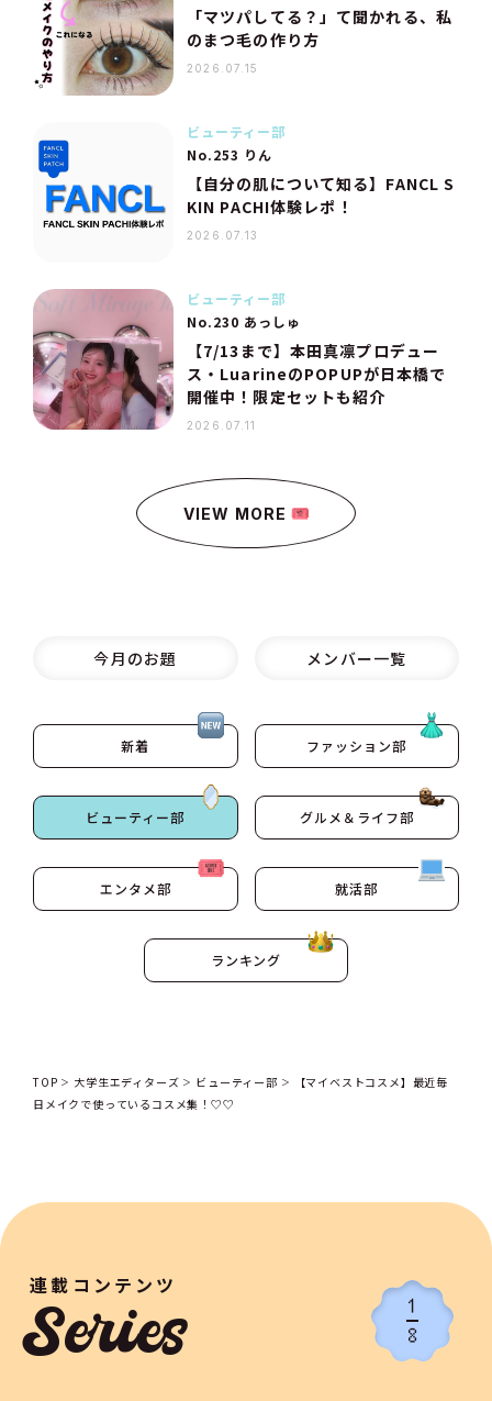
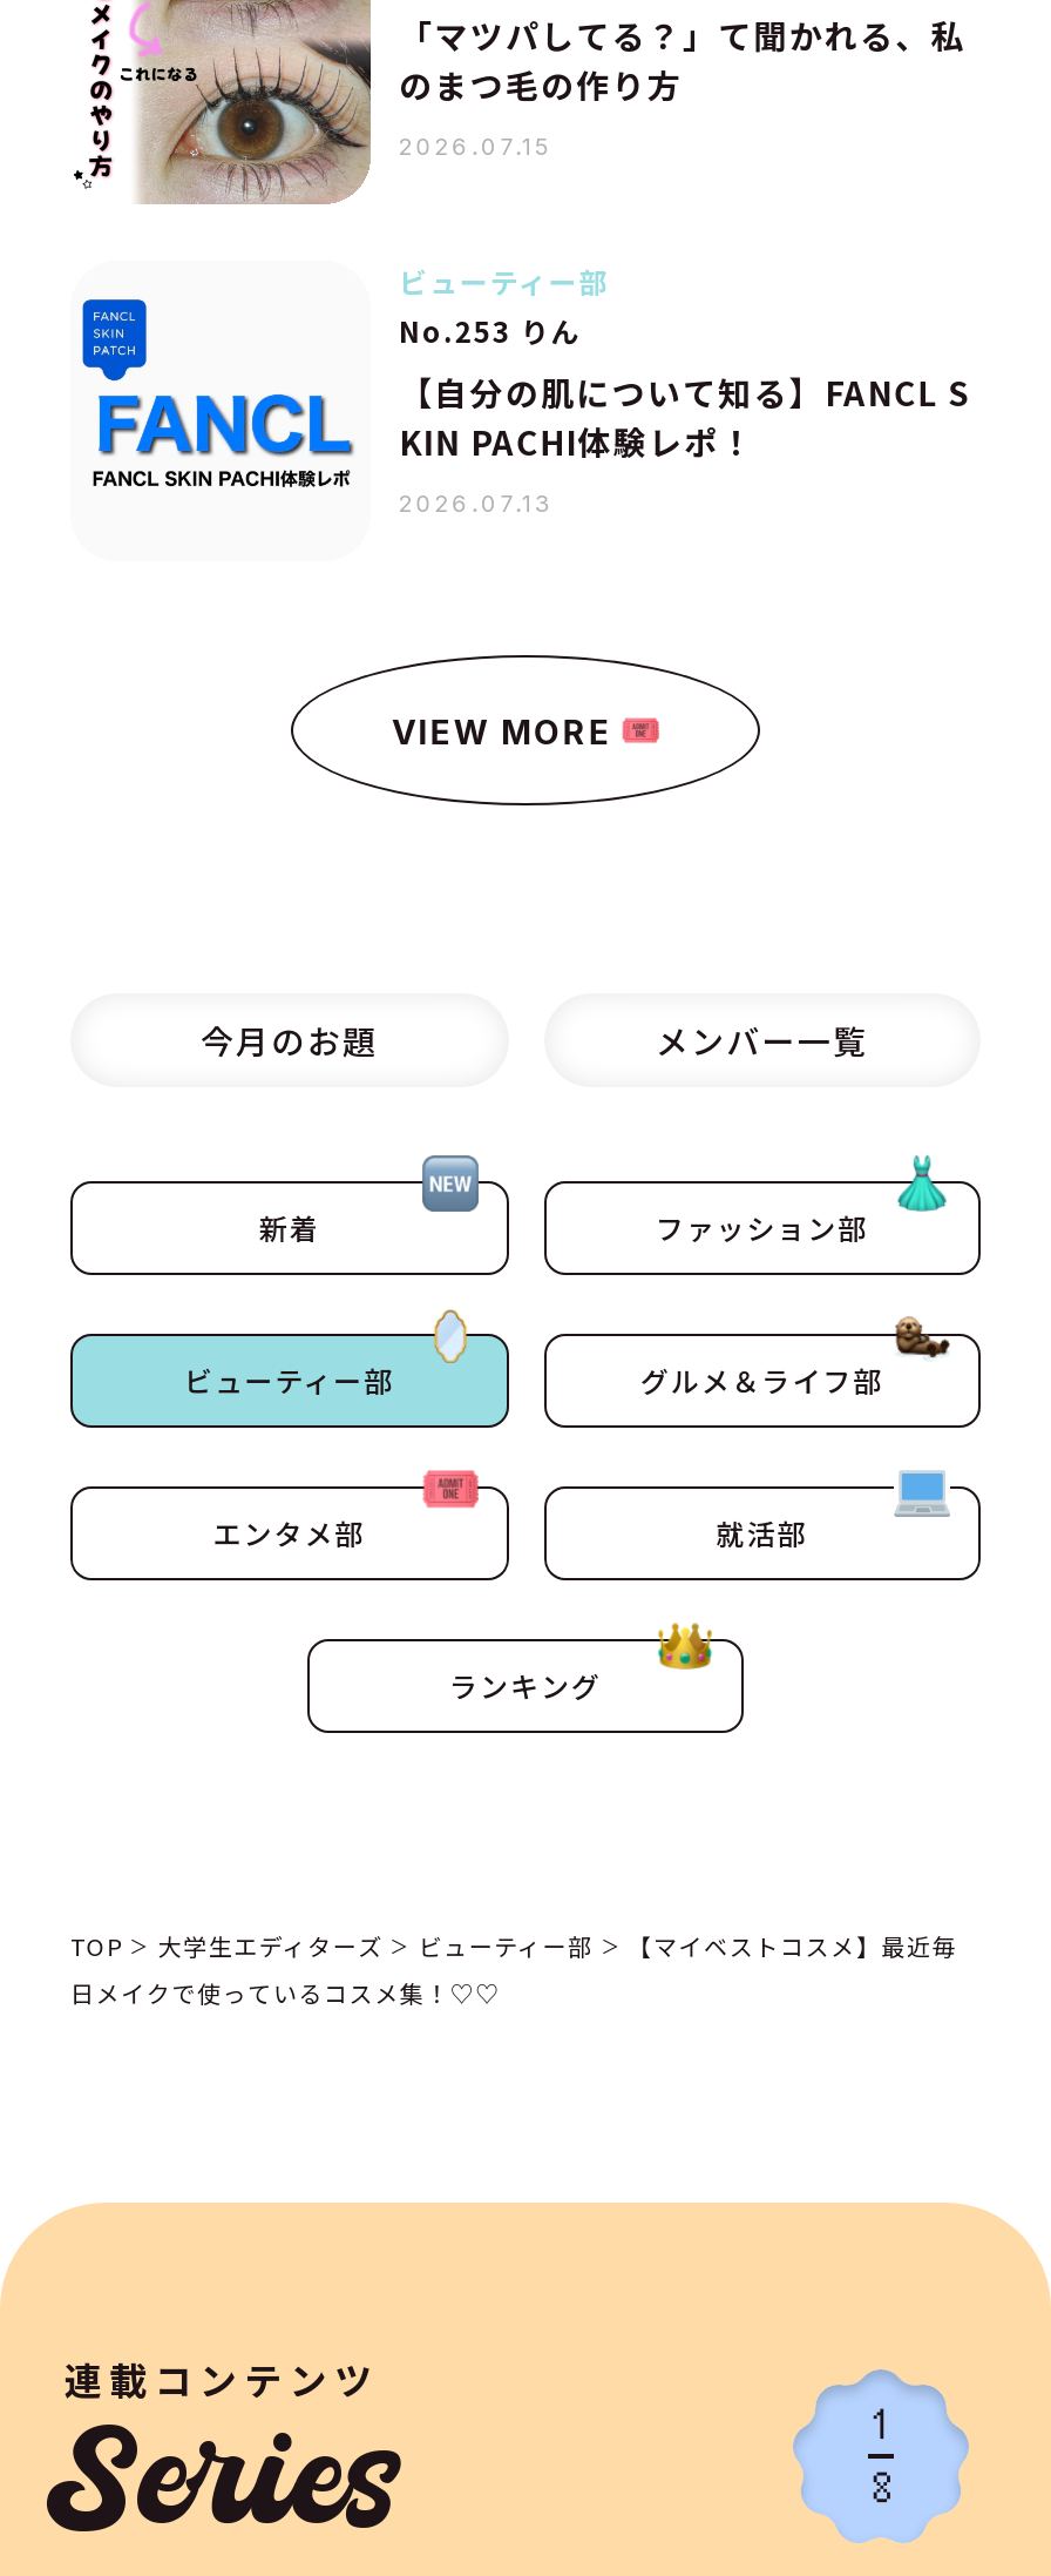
- [image]
- ビューティー部
- No.230 あっしゅ
- 【7/13まで】本田真凛プロデュー
- ス・LuarineのPOPUPが日本橋で
- 開催中！限定セットも紹介
- 2026.07.11
